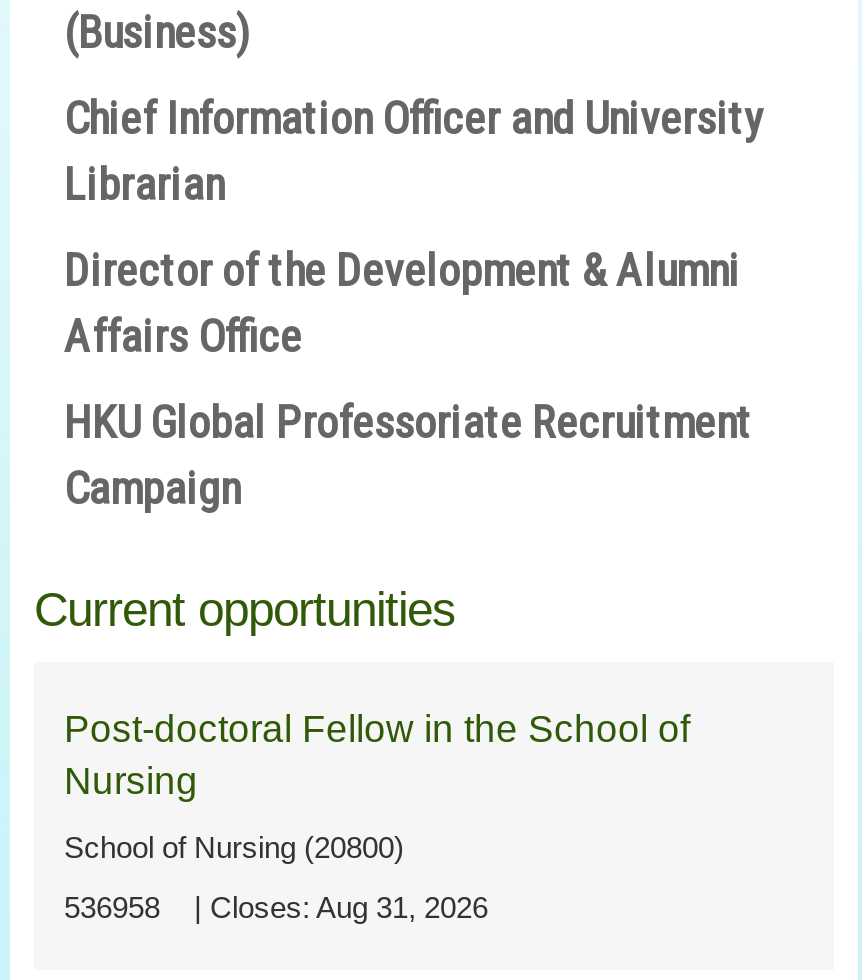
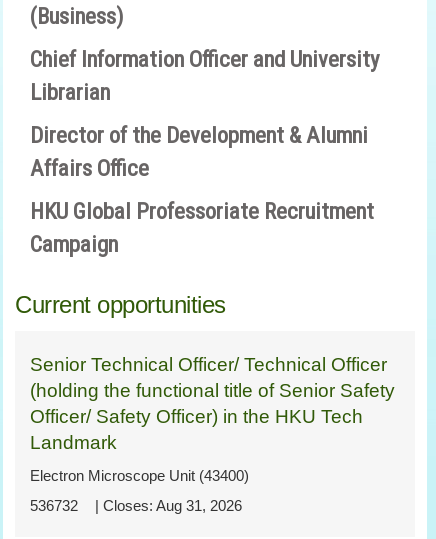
- Post-doctoral Fellow in the School of
- Nursing
+ Senior Technical Officer/ Technical Officer
+ (holding the functional title of Senior Safety
+ Officer/ Safety Officer) in the HKU Tech
+ Landmark

- School of Nursing (20800)
+ Electron Microscope Unit (43400)

- 536958
+ 536732
